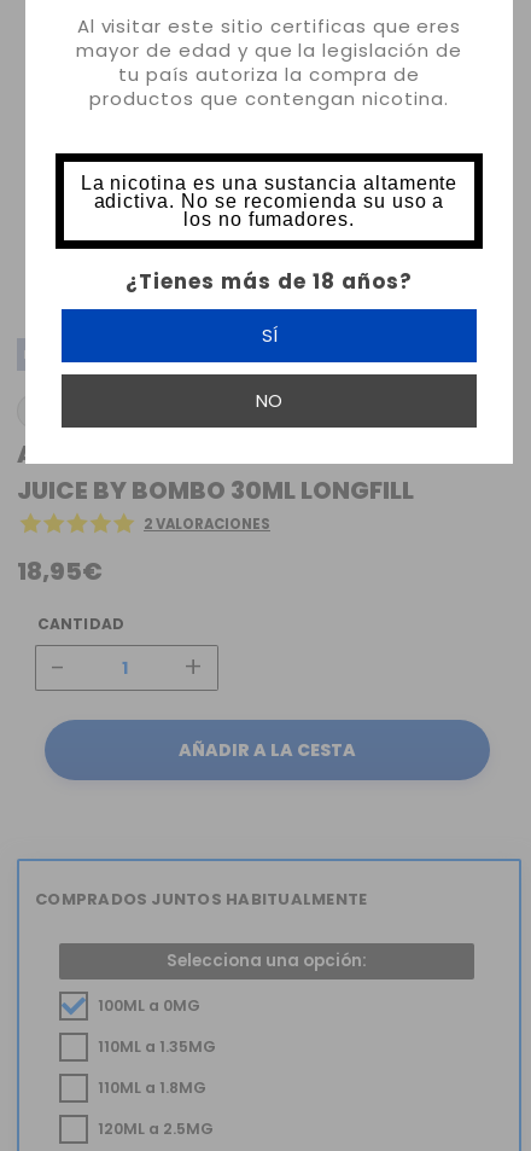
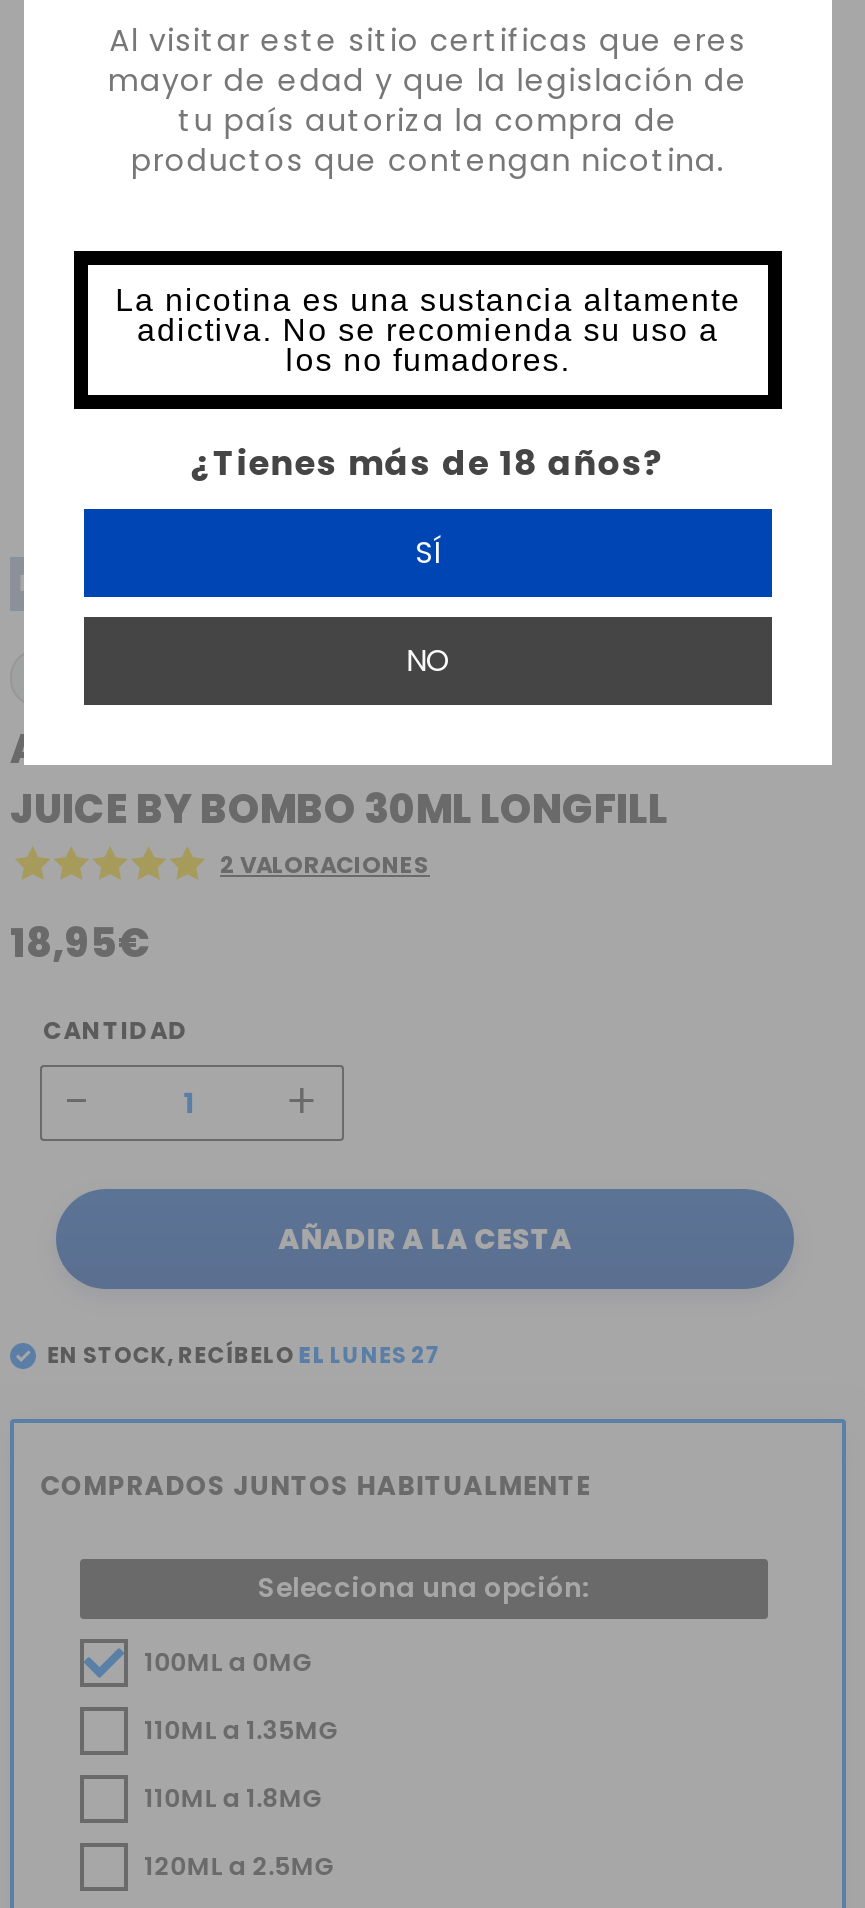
+ EN STOCK, RECÍBELO EL LUNES 27
